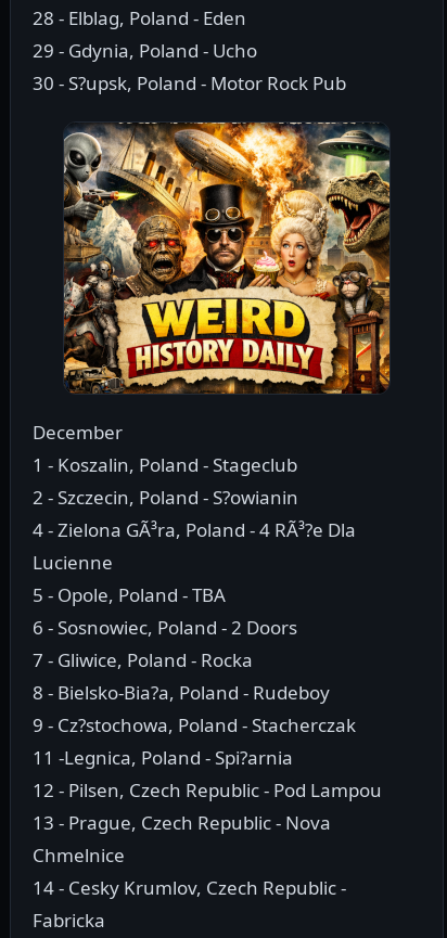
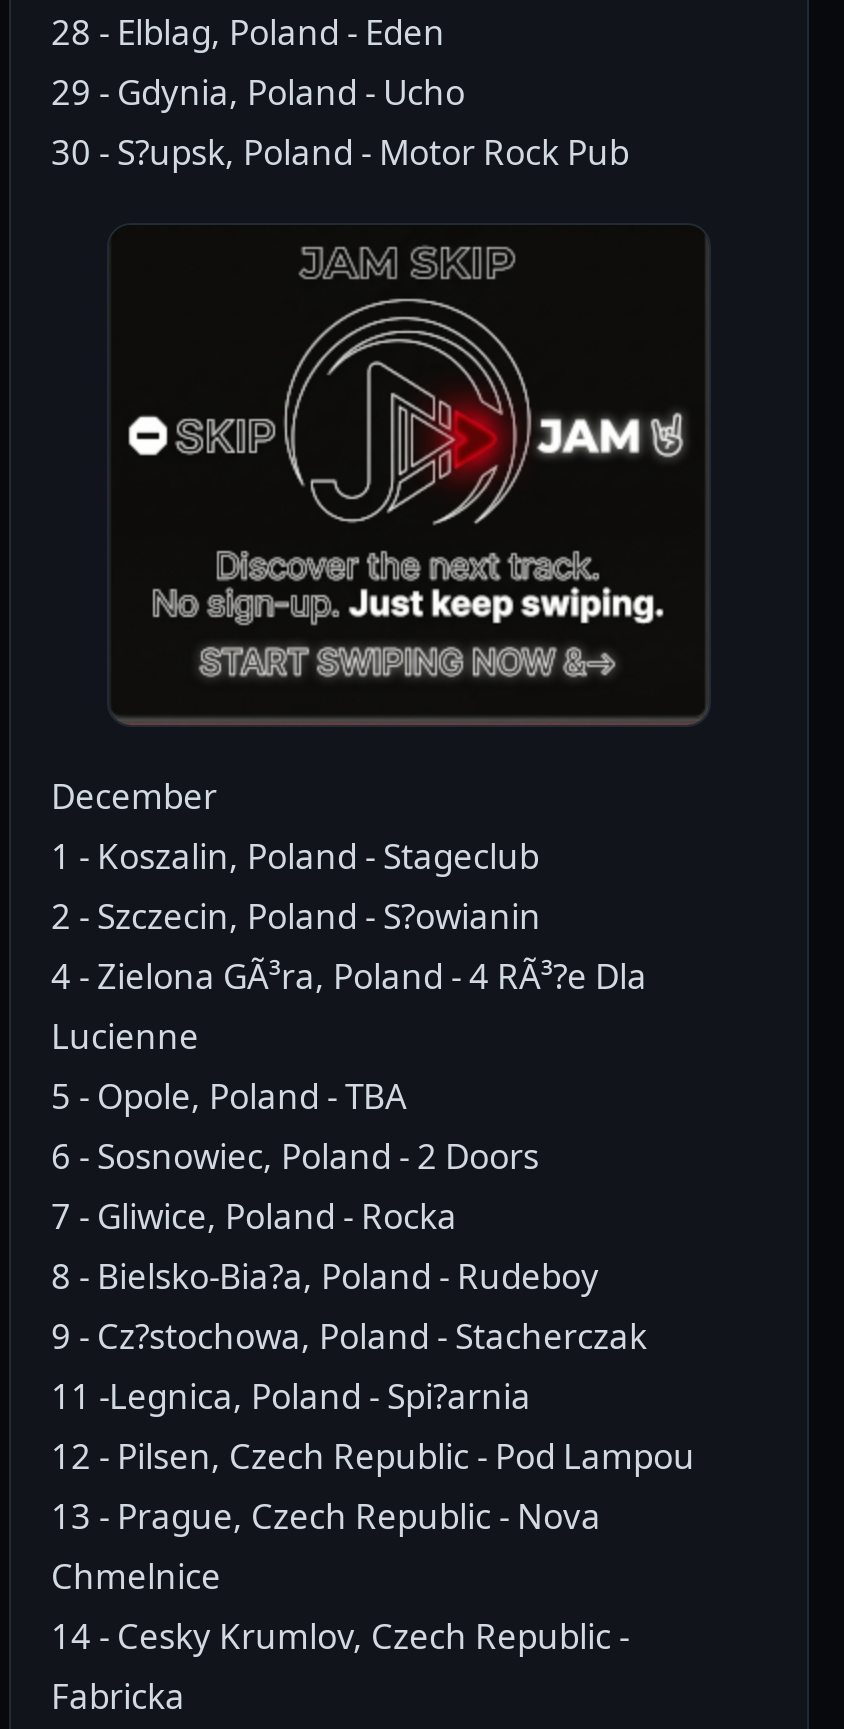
- [image]
+ [image]
